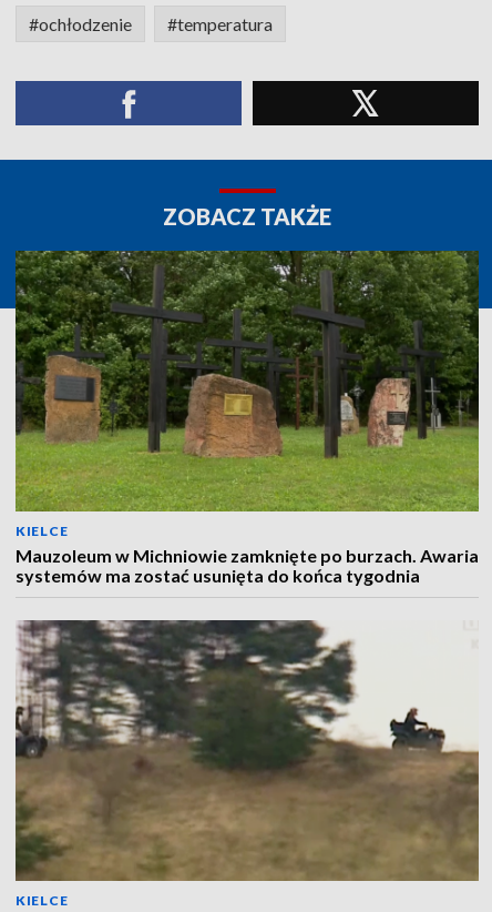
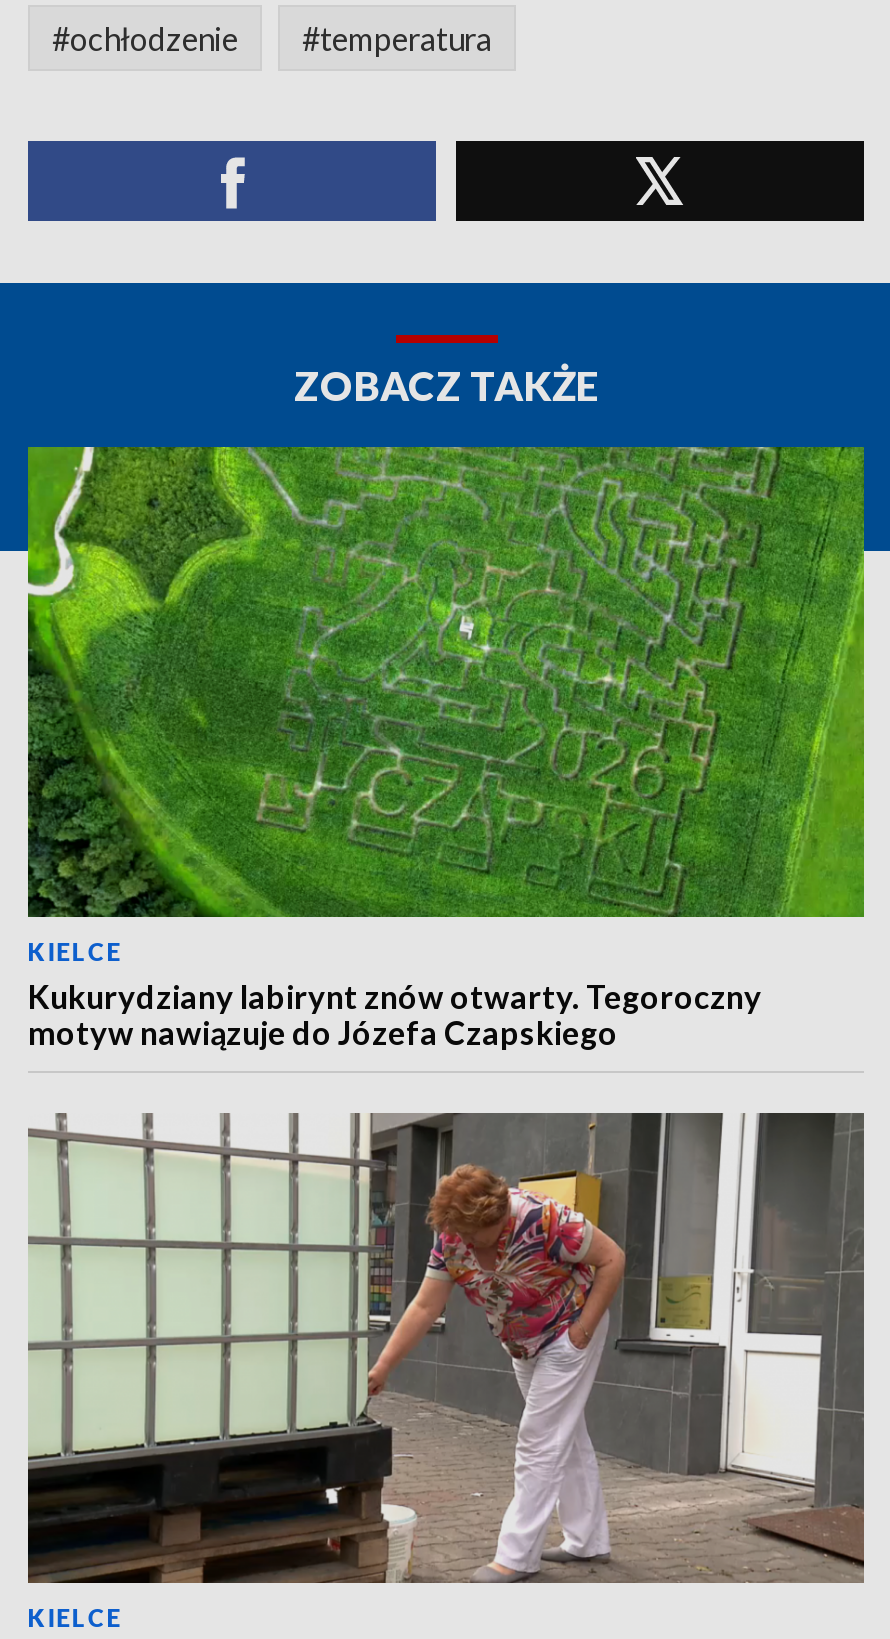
- [image]
- Mauzoleum w Michniowie zamknięte po burzach. Awaria
- systemów ma zostać usunięta do końca tygodnia
+ [image]
+ Kukurydziany labirynt znów otwarty. Tegoroczny
+ motyw nawiązuje do Józefa Czapskiego

- [image]
+ [image]
